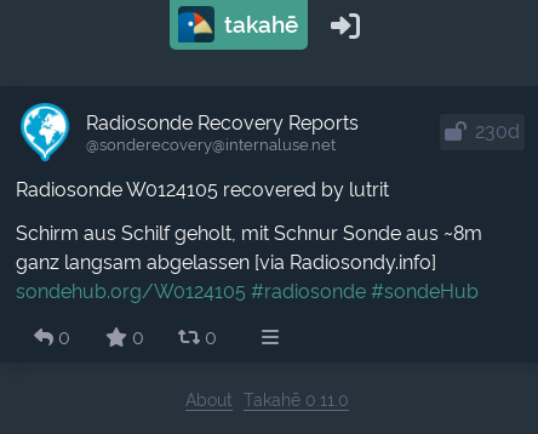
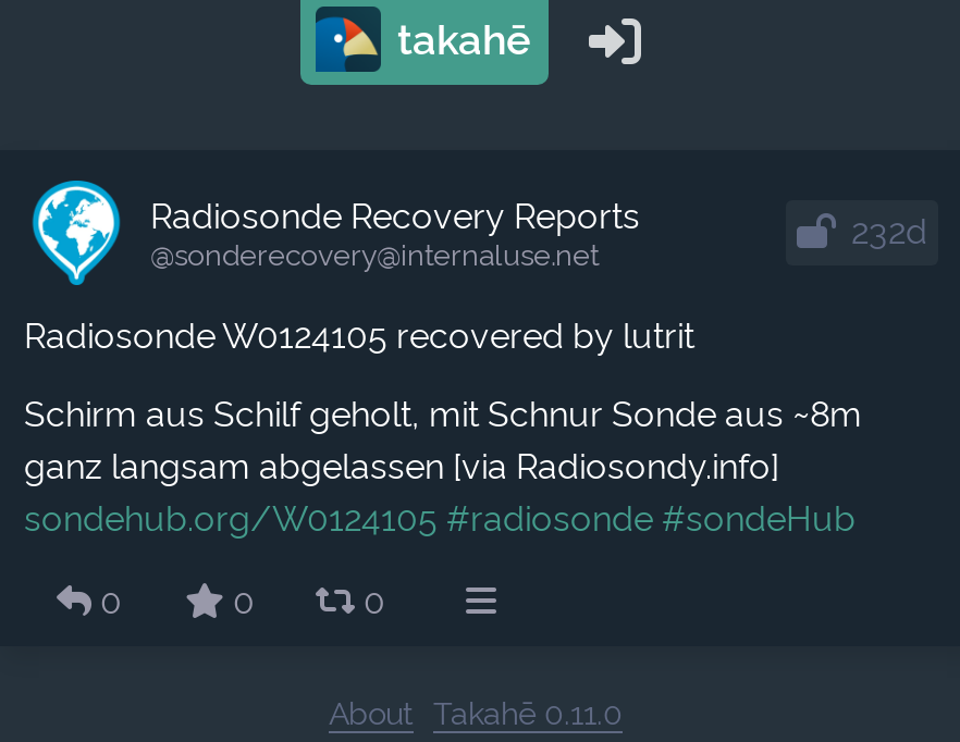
- 230d
+ 232d
